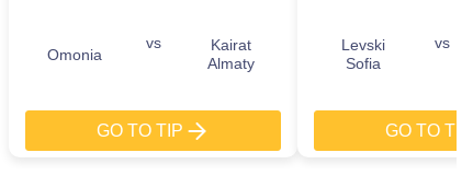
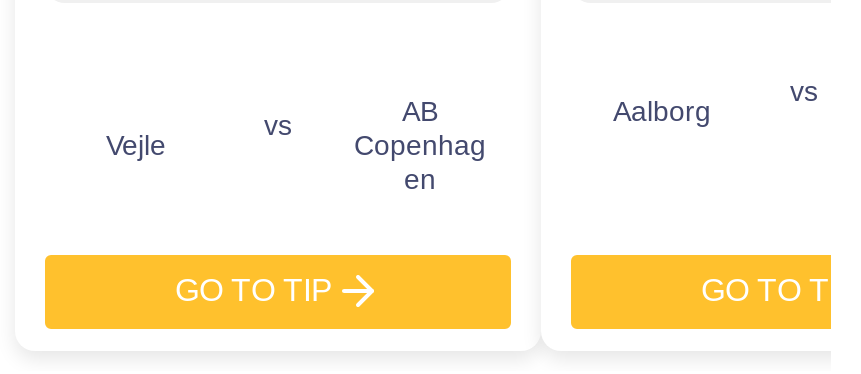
- Kairat
- Almaty
+ AB
+ Copenhag
+ en

- Levski
- Sofia
+ Aalborg

- Omonia
+ Vejle
